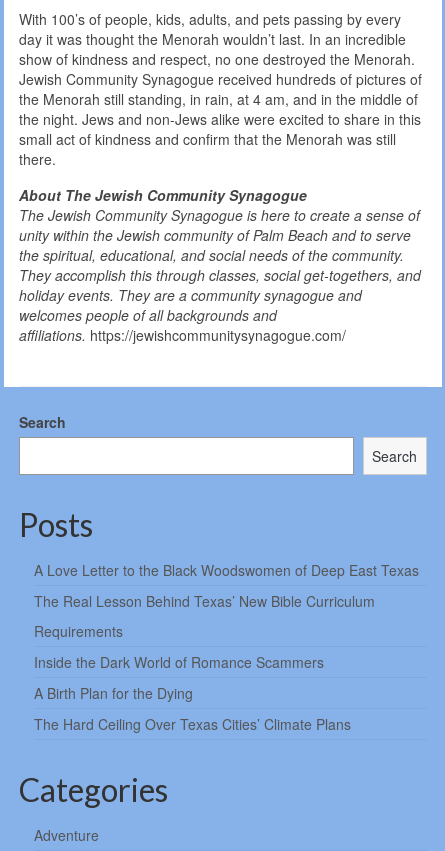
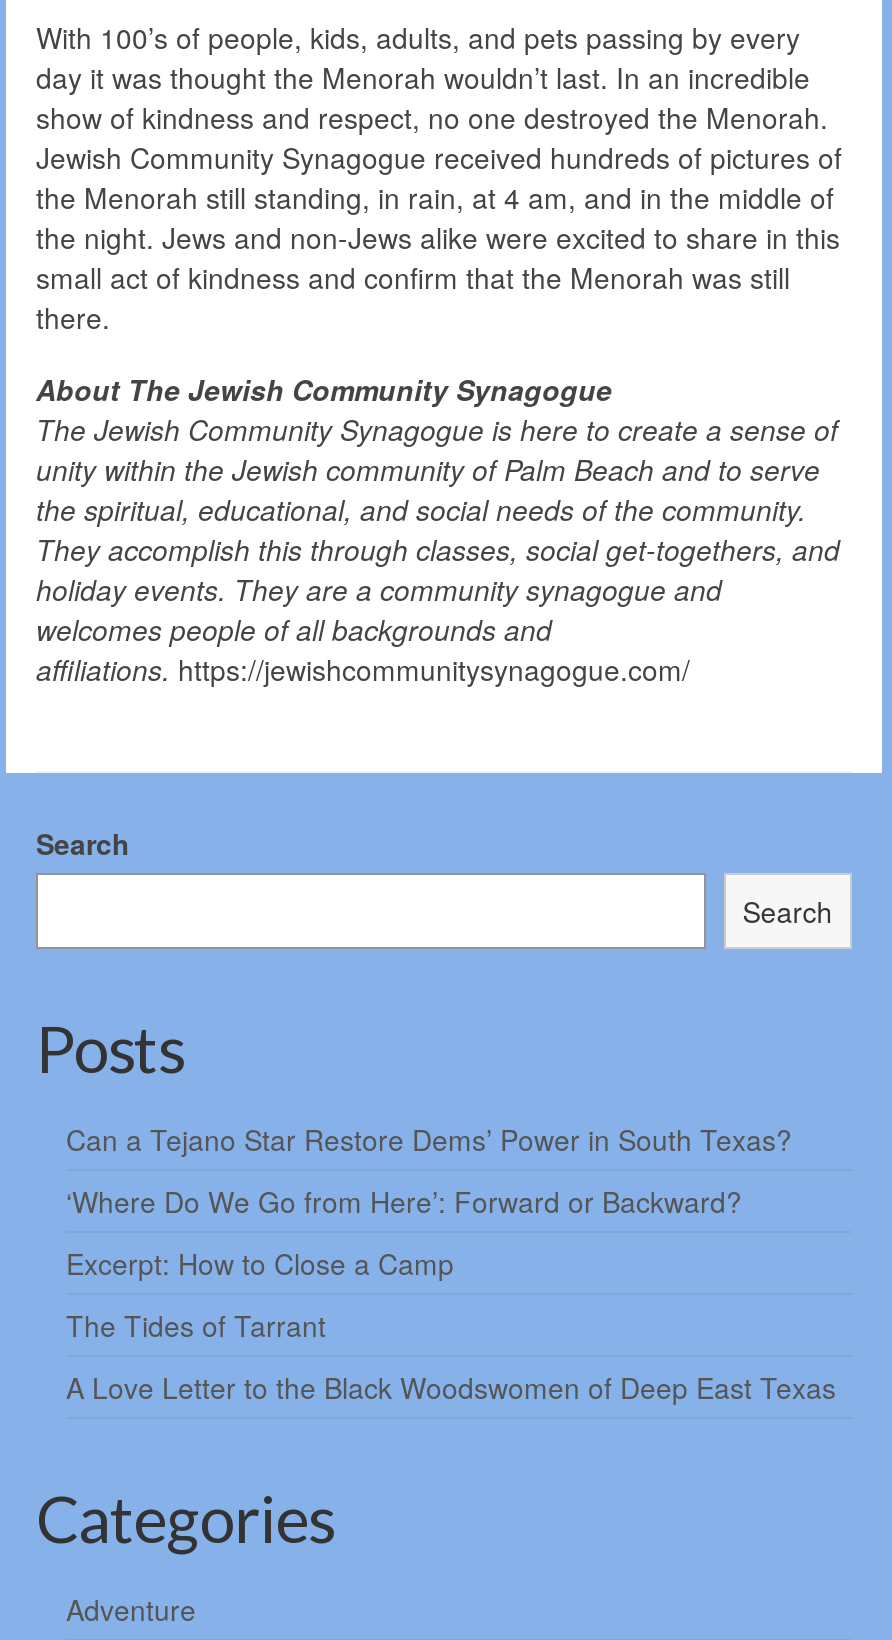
+ Can a Tejano Star Restore Dems’ Power in South Texas?
+ ‘Where Do We Go from Here’: Forward or Backward?
+ Excerpt: How to Close a Camp
+ The Tides of Tarrant

moved down: A Love Letter to the Black Woodswomen of Deep East Texas

- The Real Lesson Behind Texas’ New Bible Curriculum
- Requirements
- Inside the Dark World of Romance Scammers
- A Birth Plan for the Dying
- The Hard Ceiling Over Texas Cities’ Climate Plans
